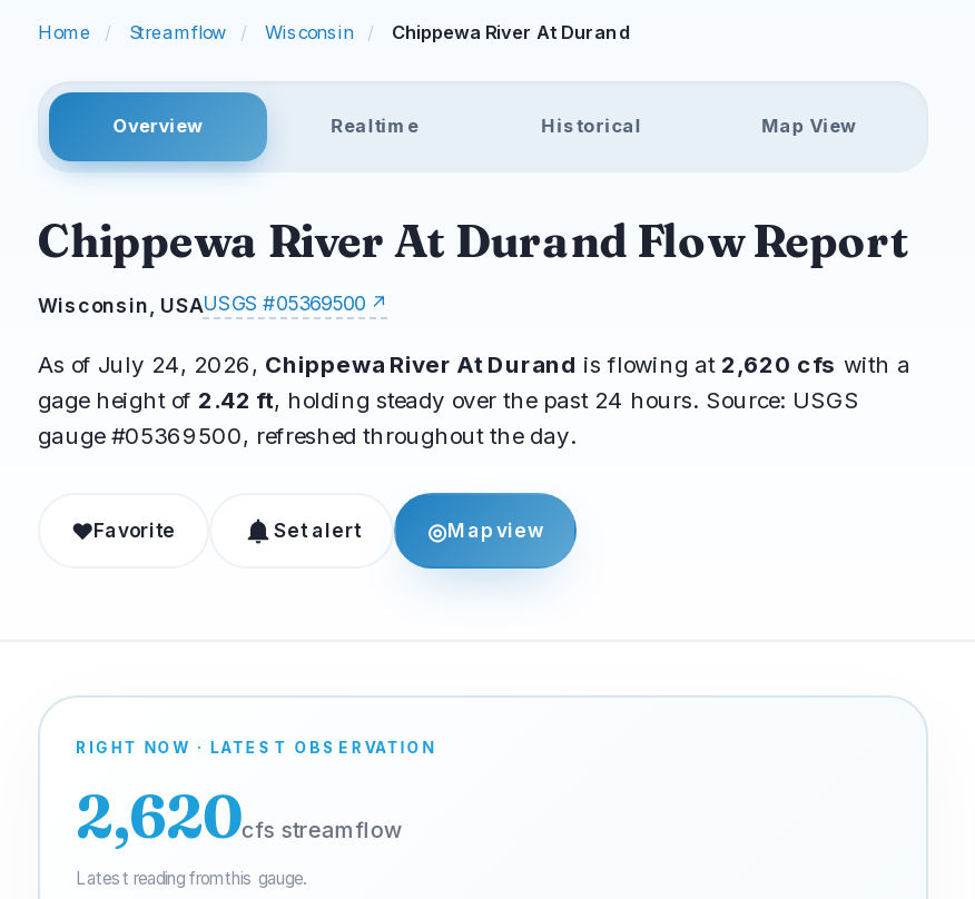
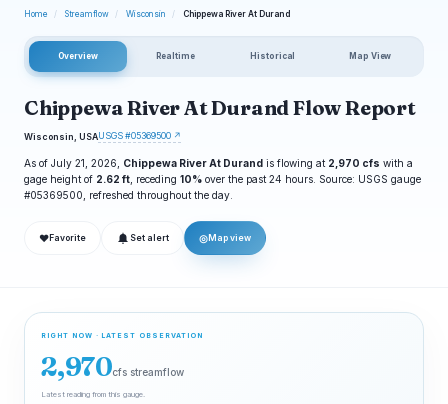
- As of July 24, 2026, Chippewa River At Durand is flowing at 2,620 cfs with a
- gage height of 2.42 ft, holding steady over the past 24 hours. Source: USGS
- gauge #05369500, refreshed throughout the day.
+ As of July 21, 2026, Chippewa River At Durand is flowing at 2,970 cfs with a
+ gage height of 2.62 ft, receding 10% over the past 24 hours. Source: USGS gauge
+ #05369500, refreshed throughout the day.

- 2,620cfs streamflow
+ 2,970cfs streamflow
